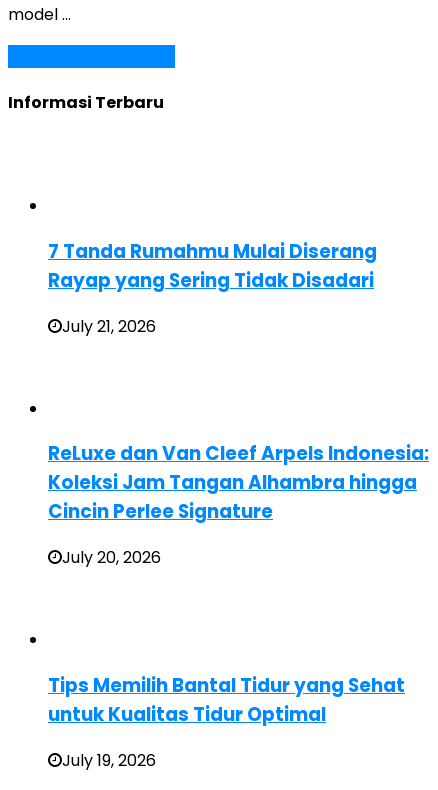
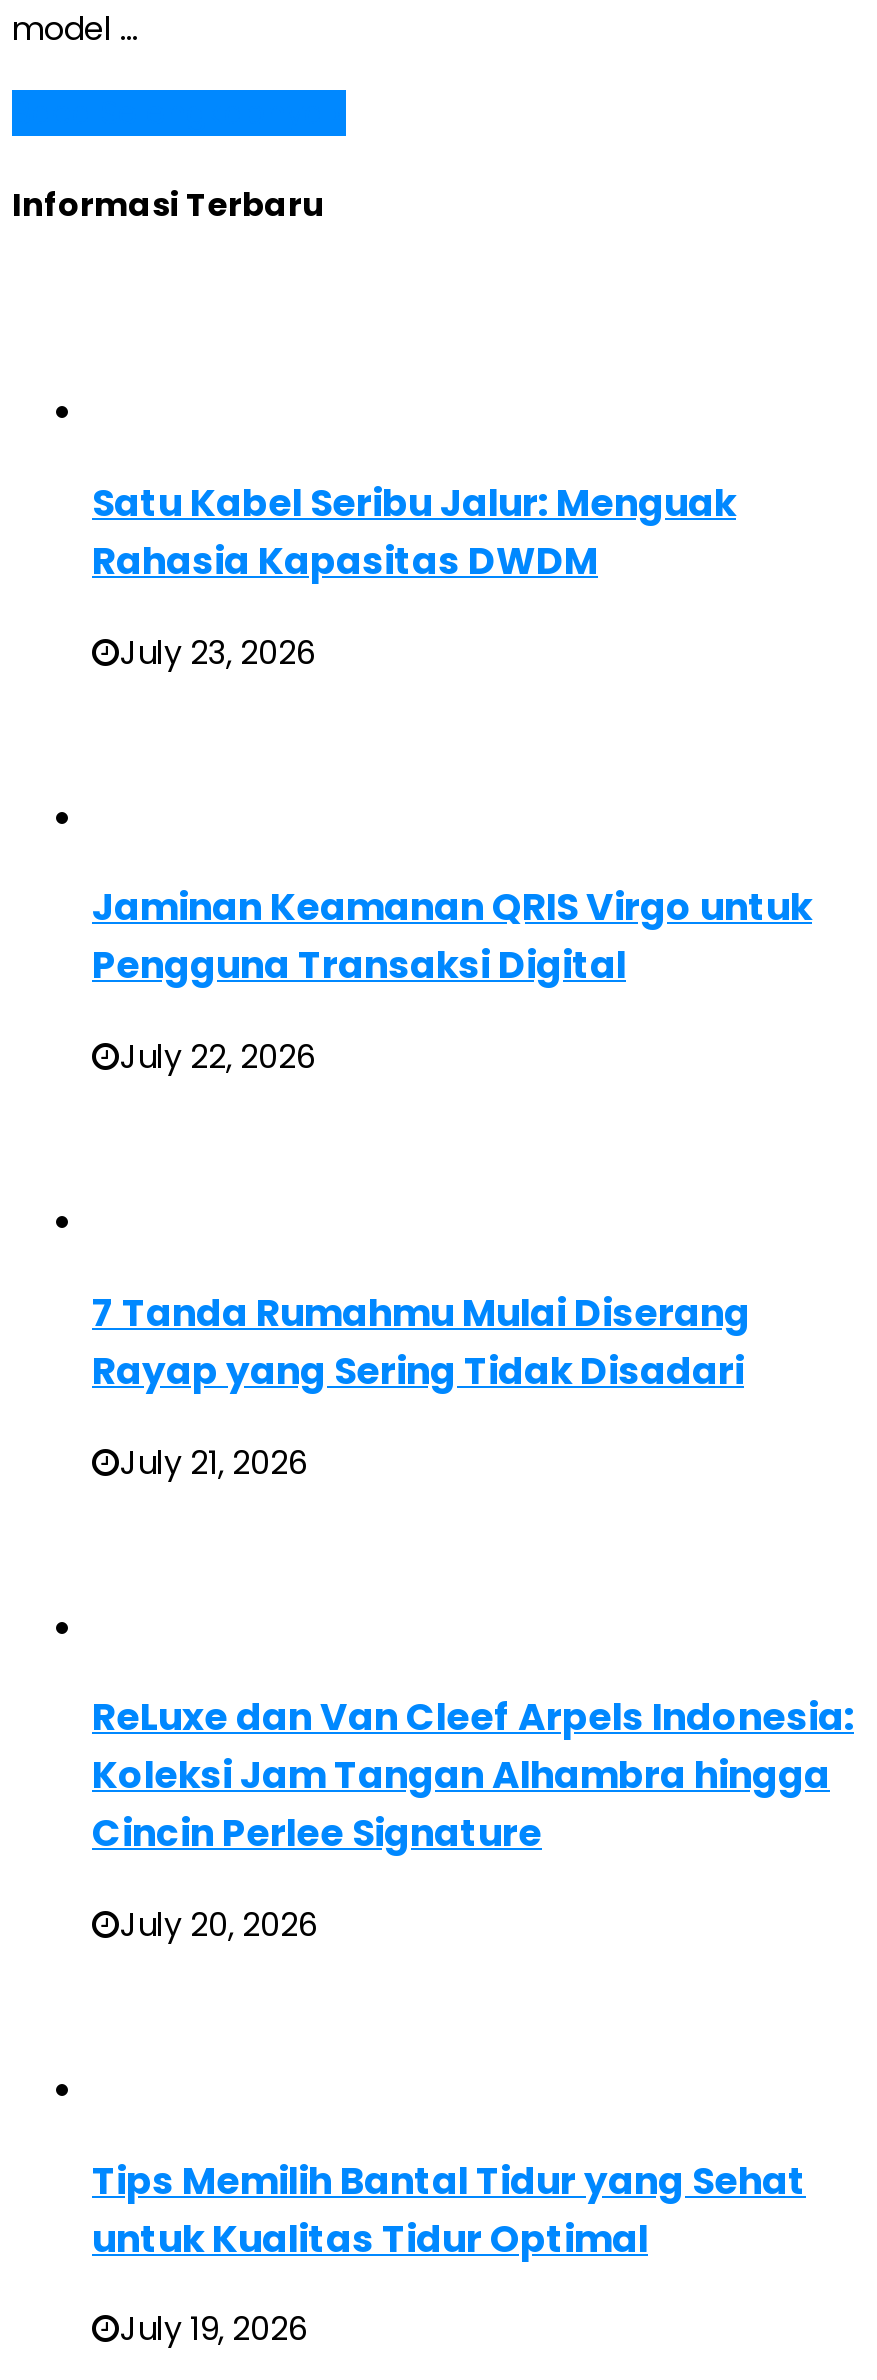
+ Satu Kabel Seribu Jalur: Menguak
+ Rahasia Kapasitas DWDM
+ July 23, 2026

+ Jaminan Keamanan QRIS Virgo untuk
+ Pengguna Transaksi Digital
+ July 22, 2026
